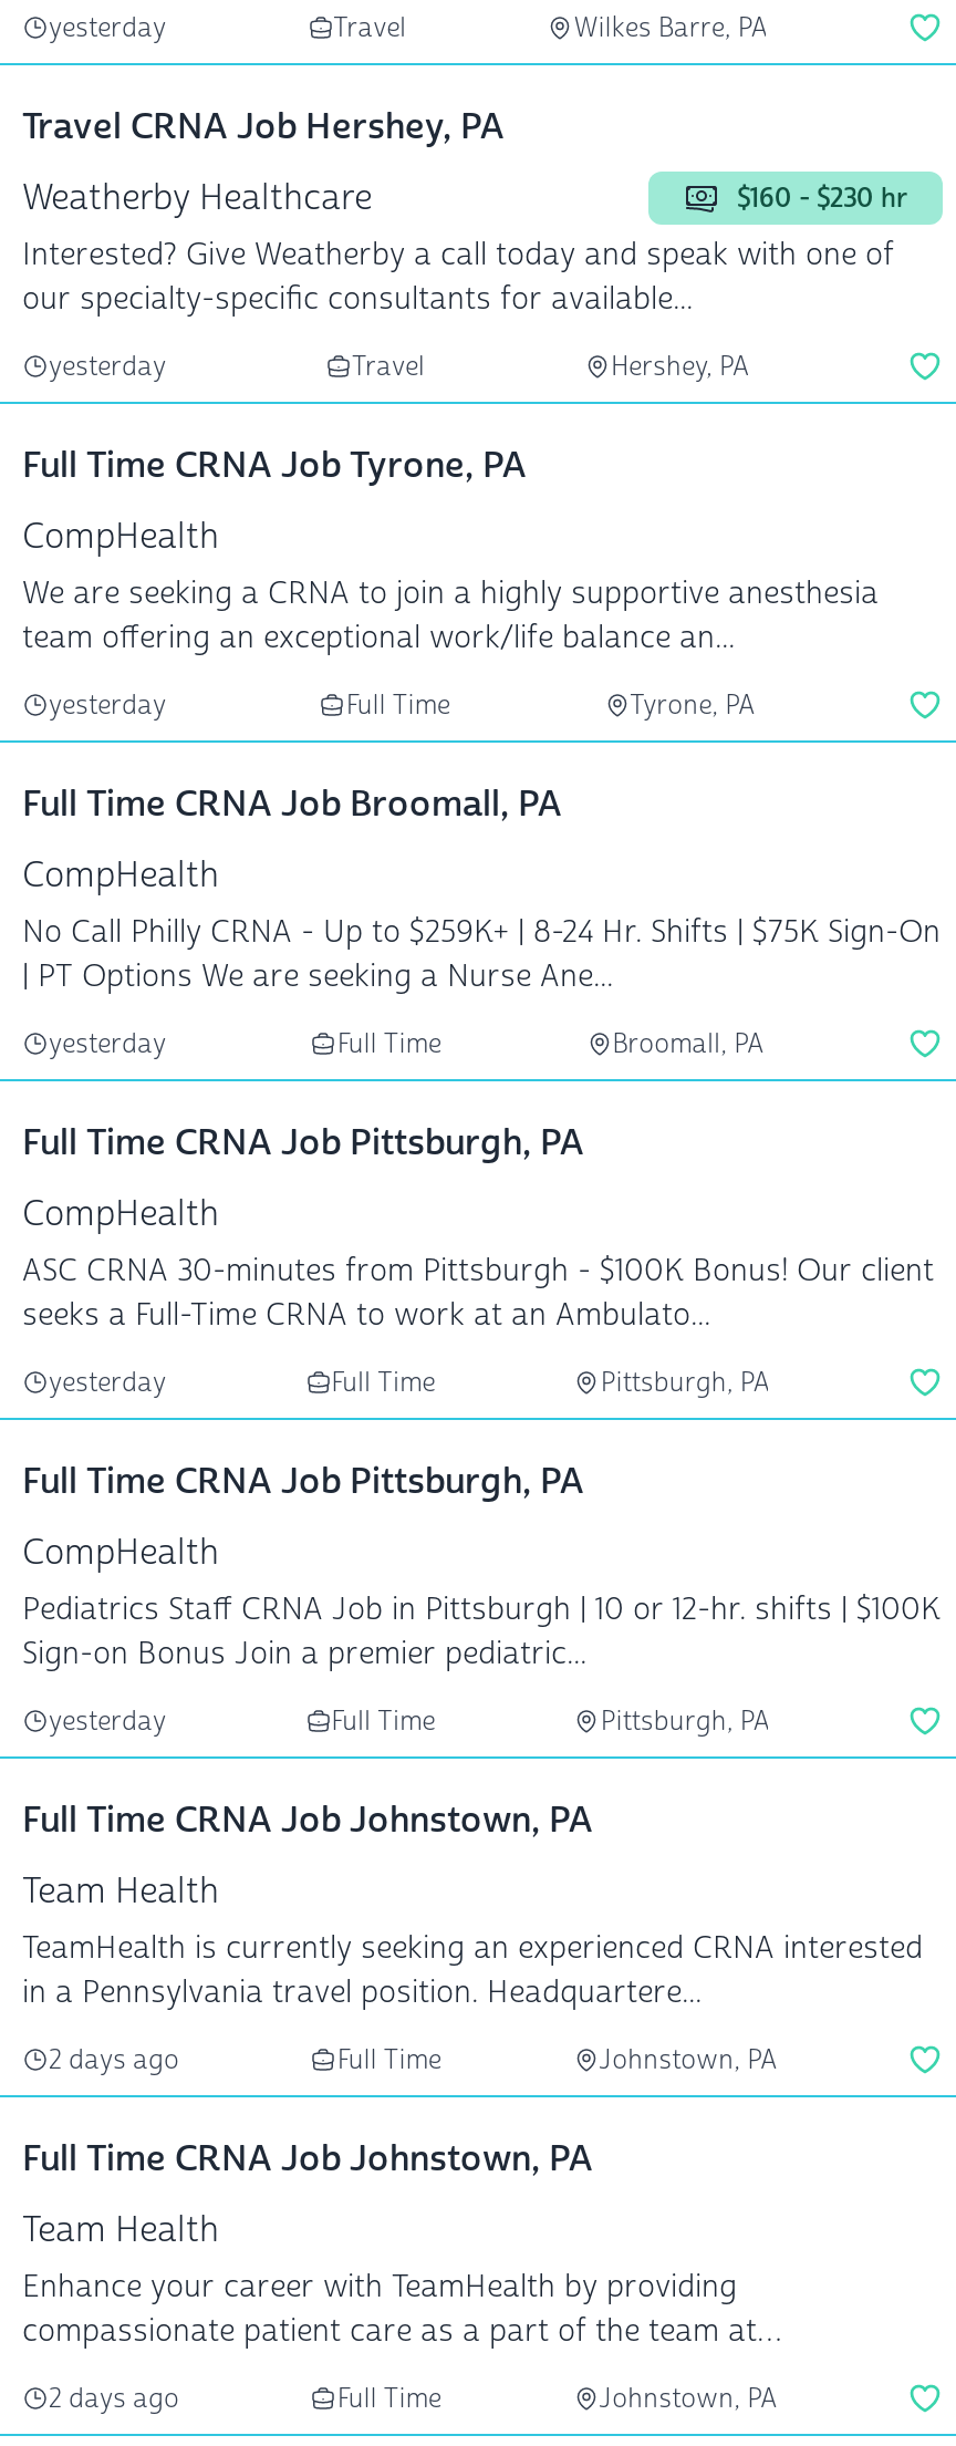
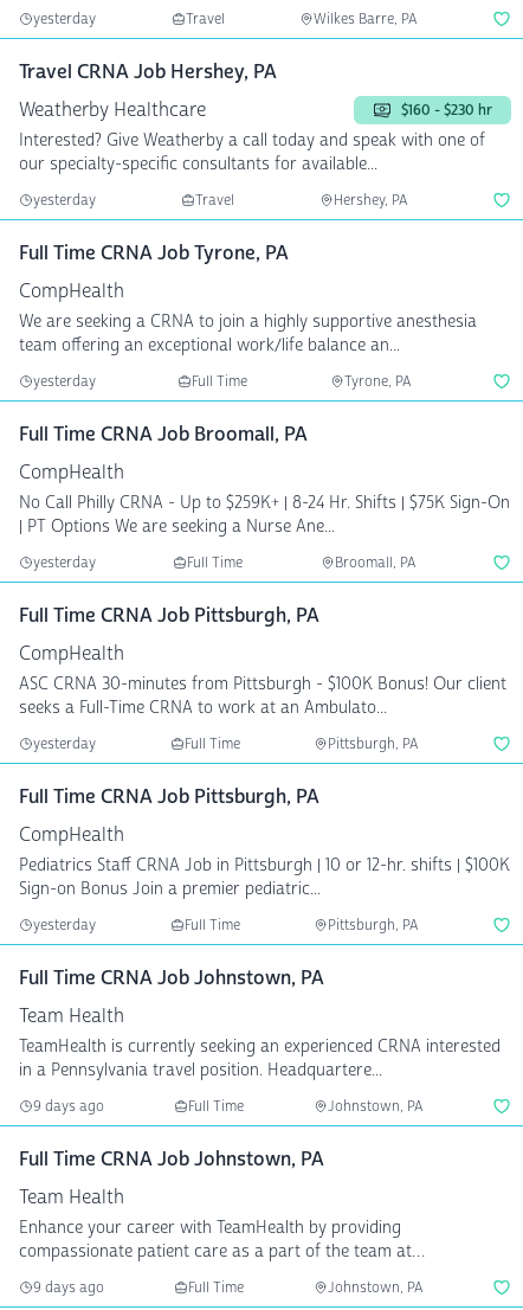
- 2 days ago
+ 9 days ago

- 2 days ago
+ 9 days ago
